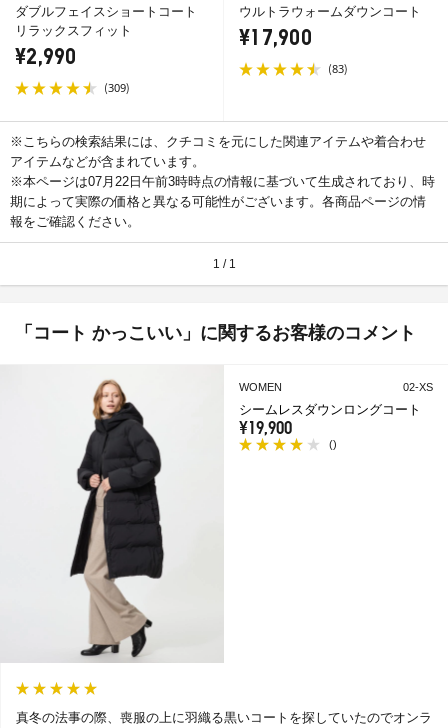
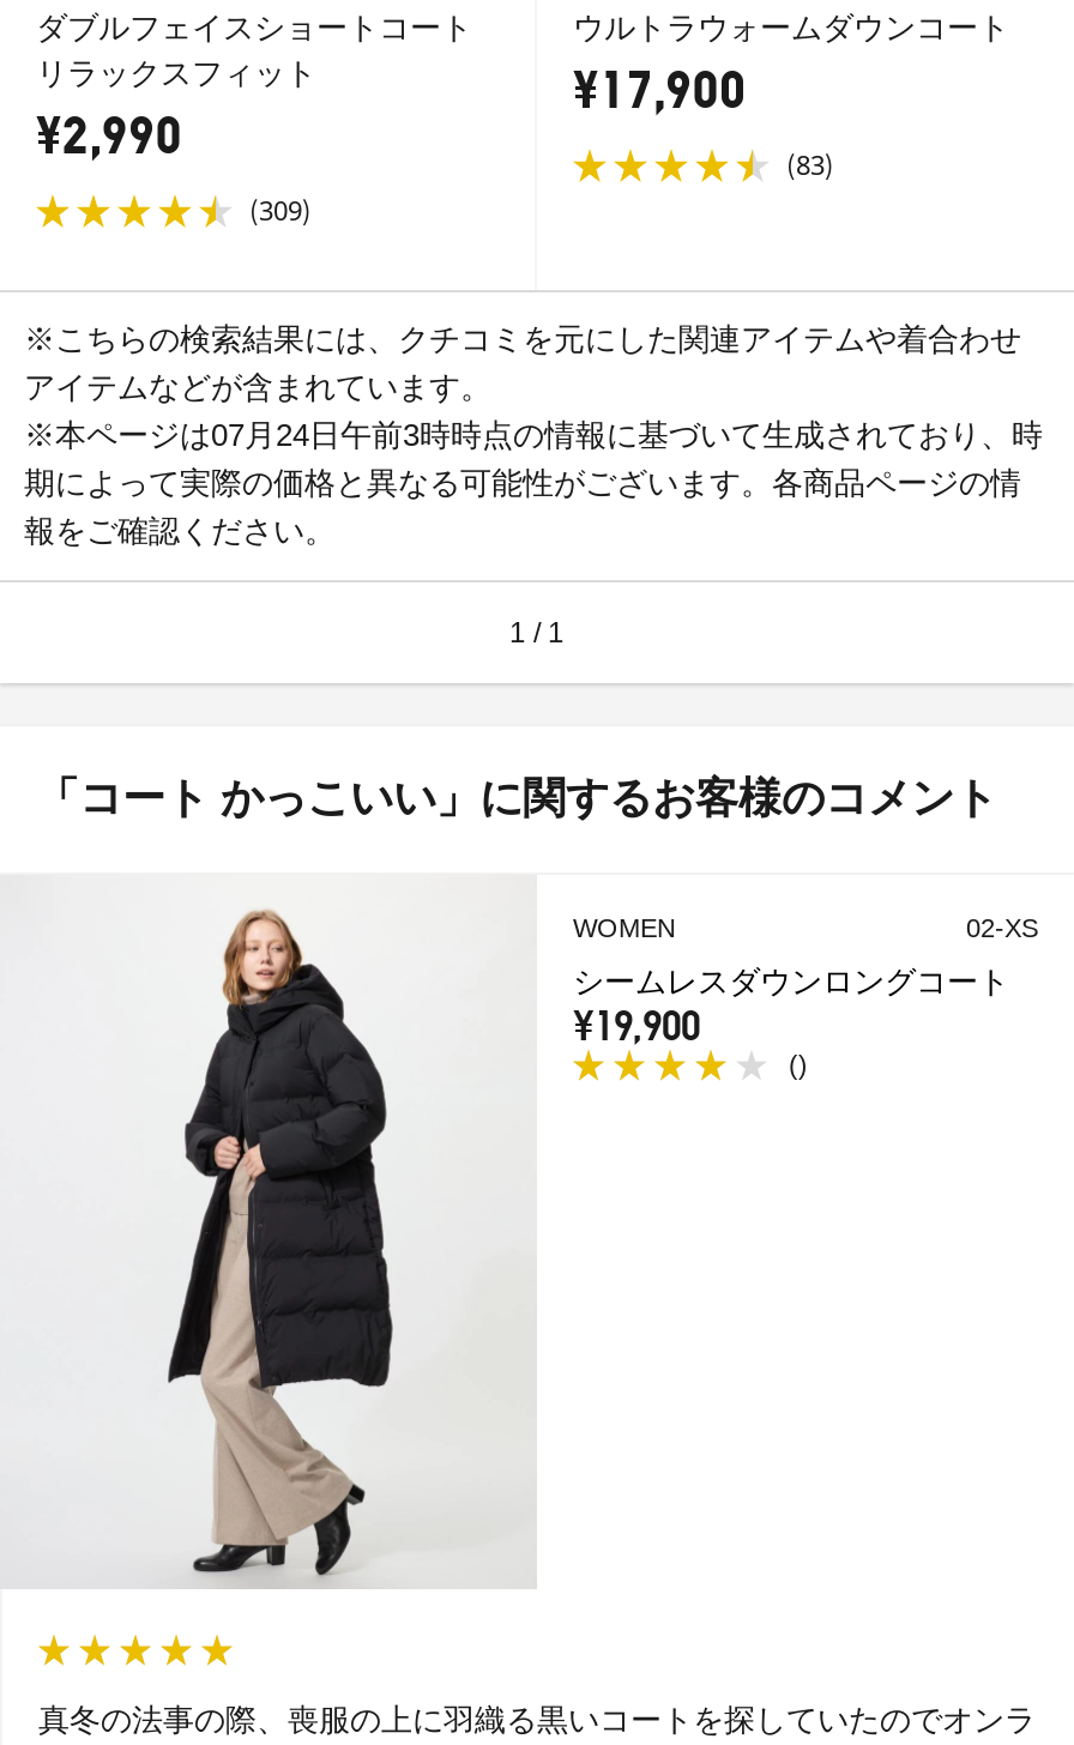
- ※本ページは07月22日午前3時時点の情報に基づいて生成されており、時
+ ※本ページは07月24日午前3時時点の情報に基づいて生成されており、時
